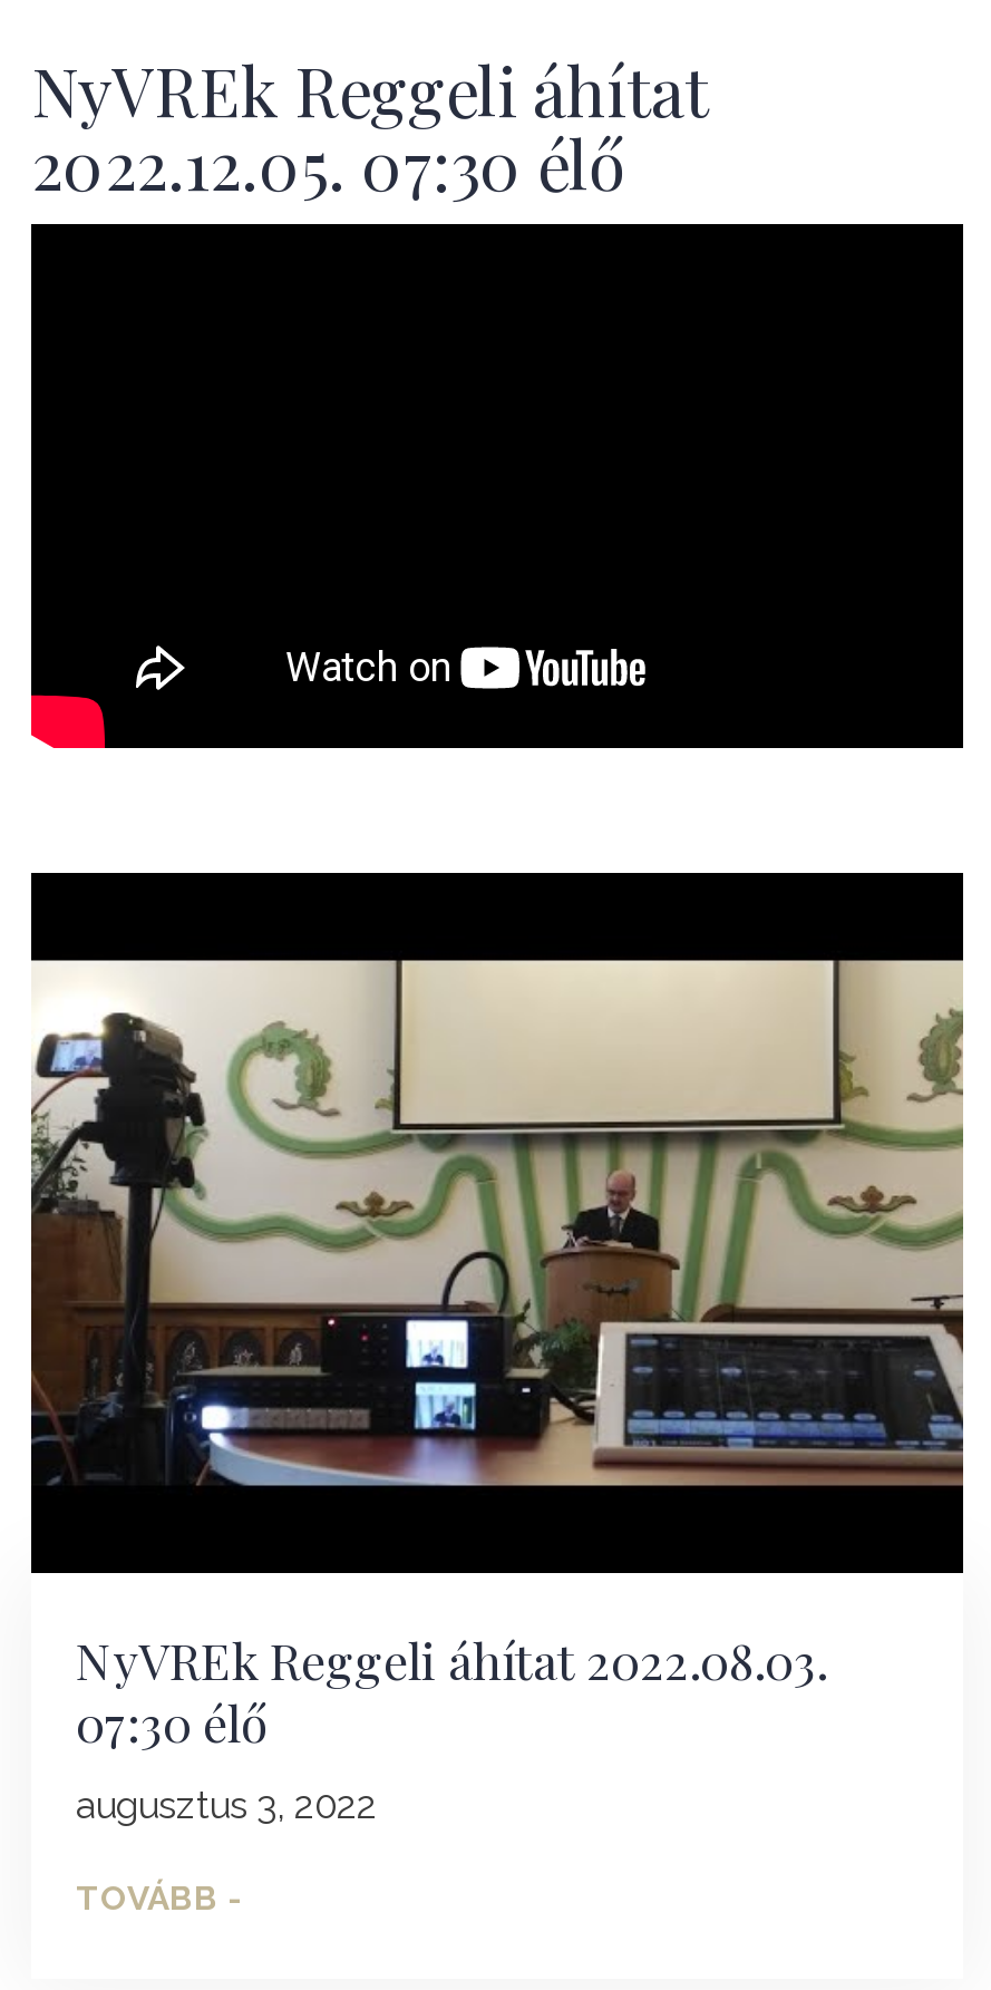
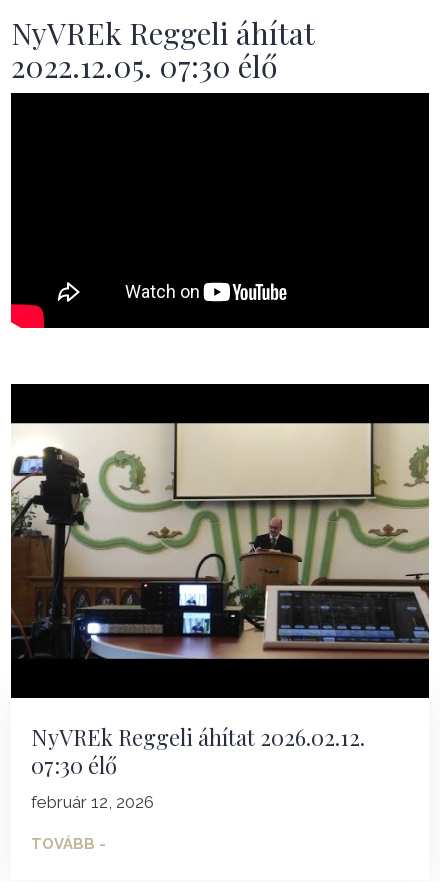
- NyVREk Reggeli áhítat 2022.08.03.
+ NyVREk Reggeli áhítat 2026.02.12.

- augusztus 3, 2022
+ február 12, 2026
